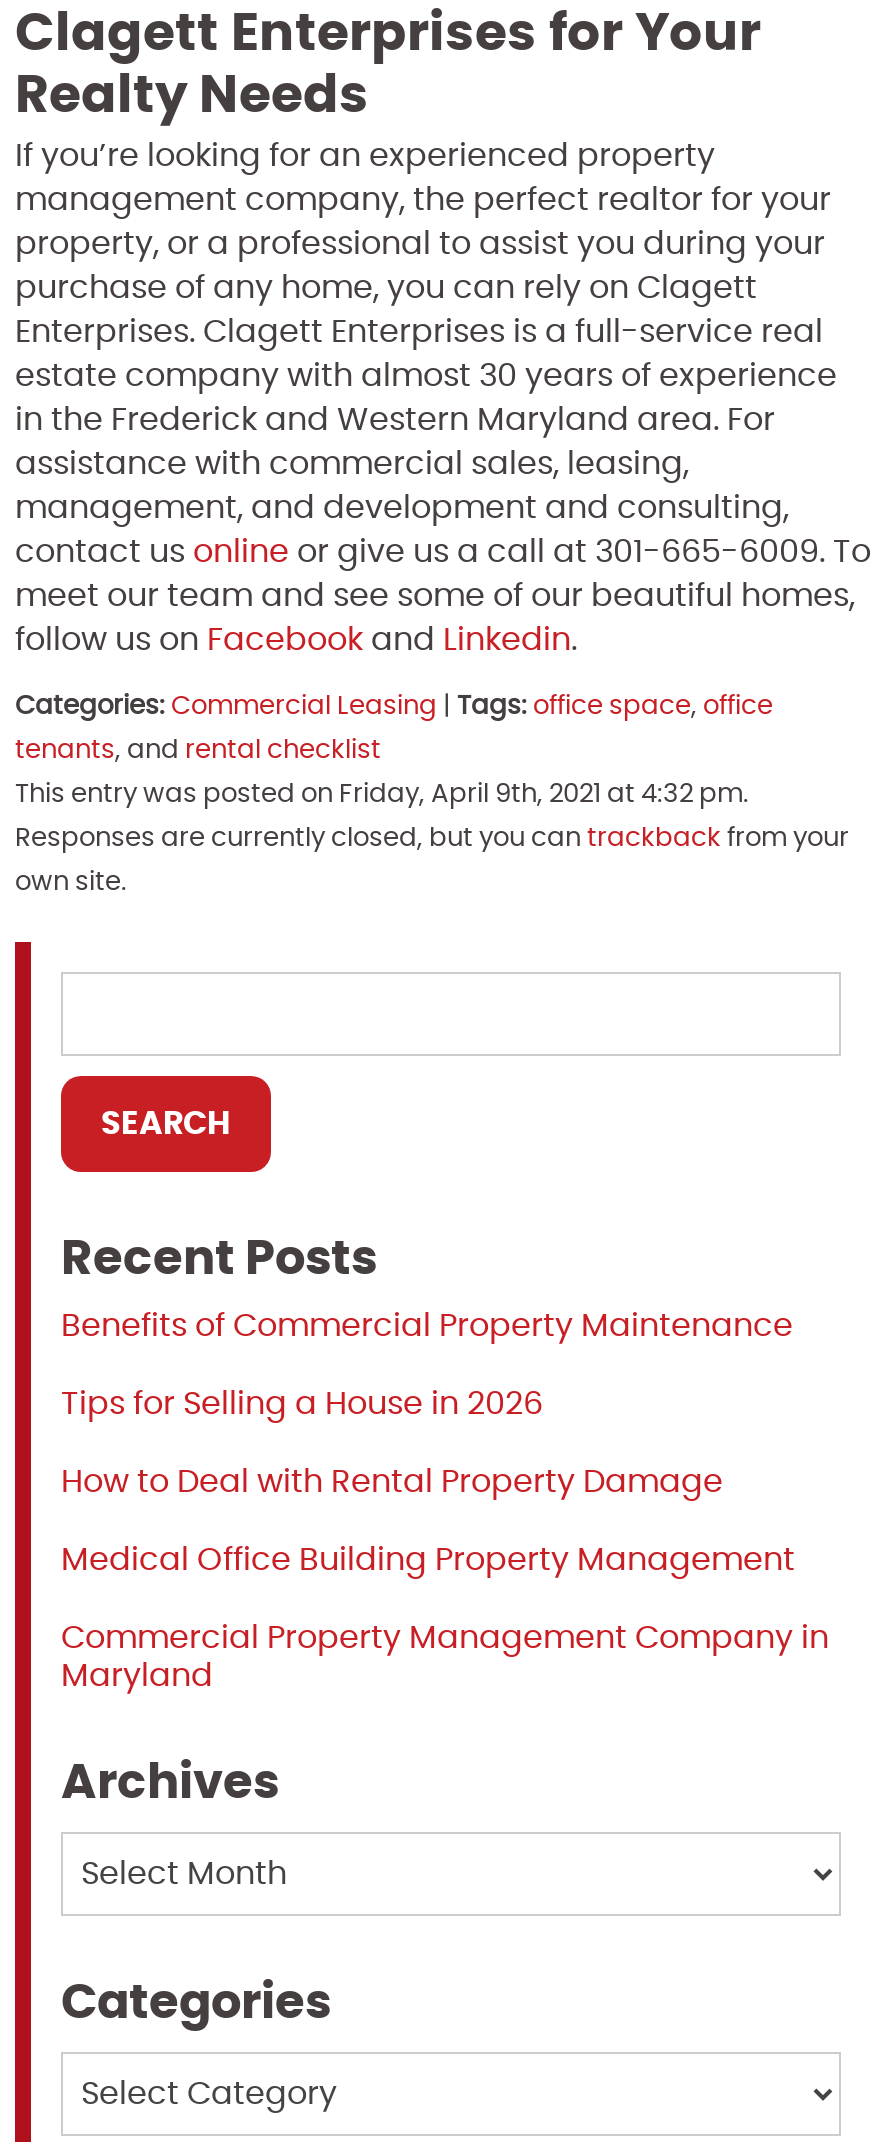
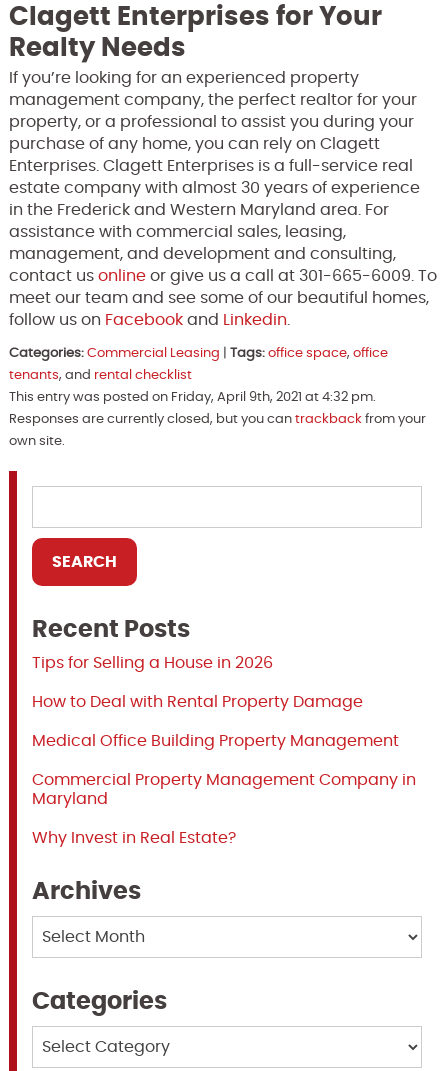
- Benefits of Commercial Property Maintenance

moved up: Tips for Selling a House in 2026 | How to Deal with Rental Property Damage | Medical Office Building Property Management | Commercial Property Management Company in | Maryland

+ Why Invest in Real Estate?
